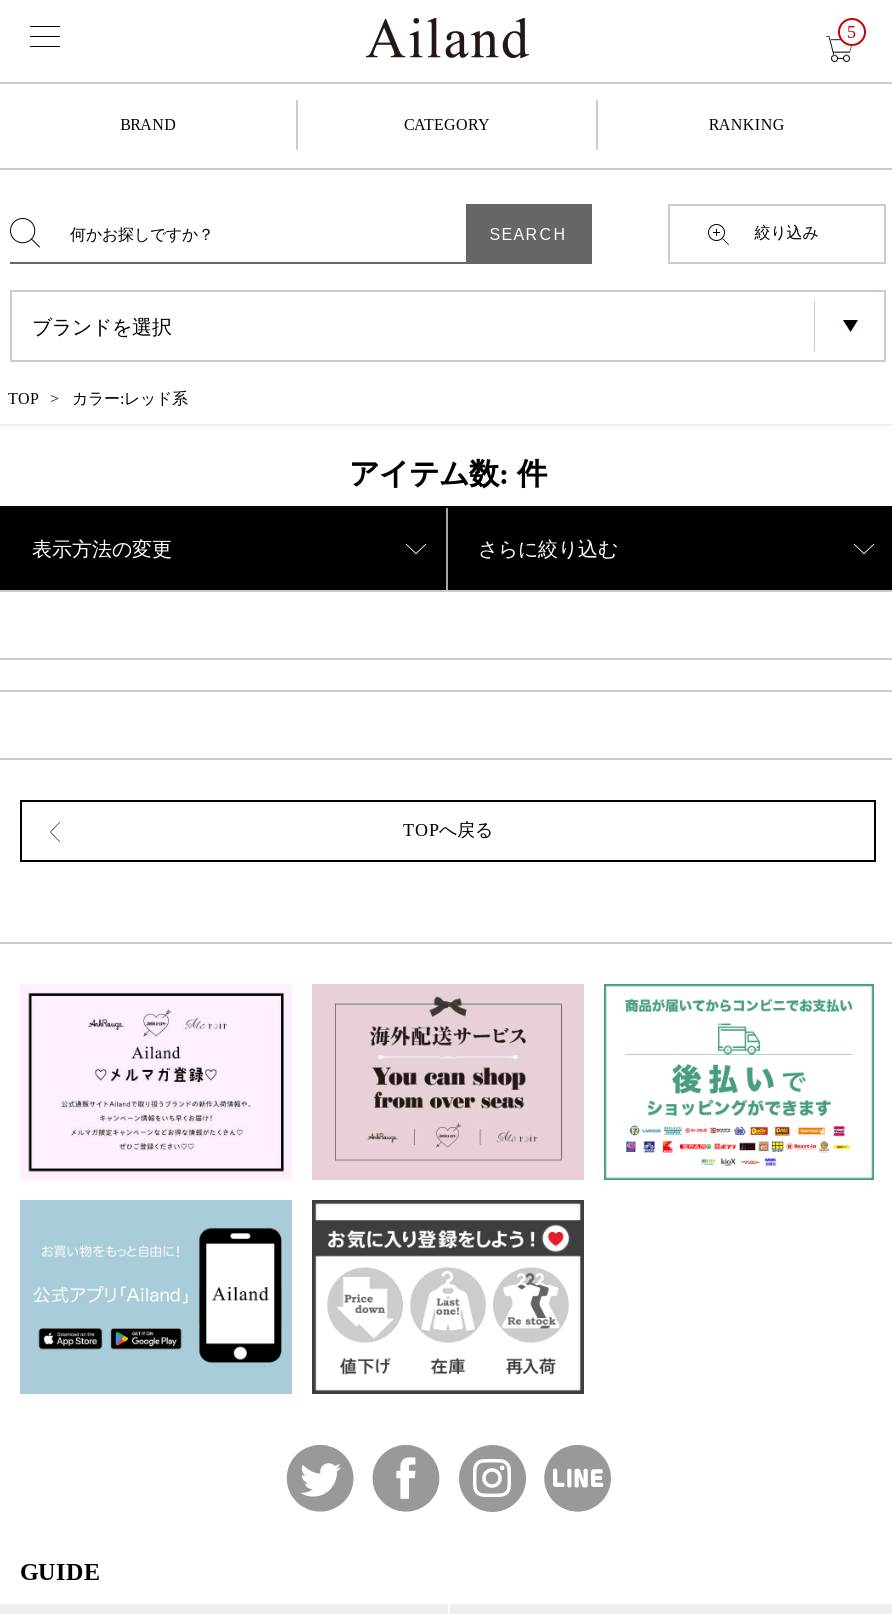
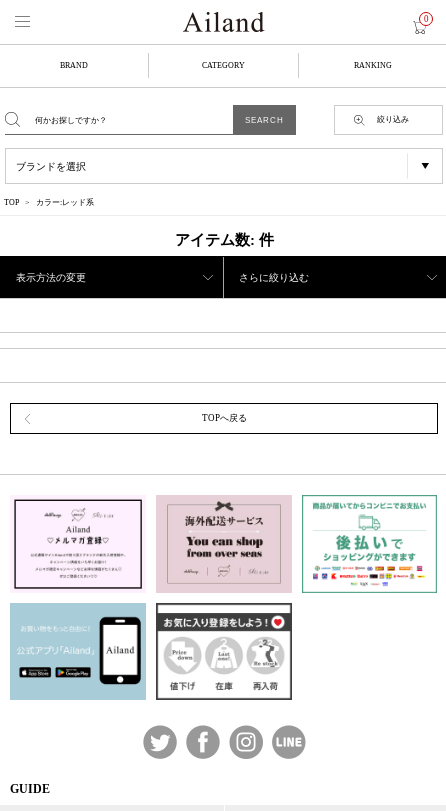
- 5
+ 0
